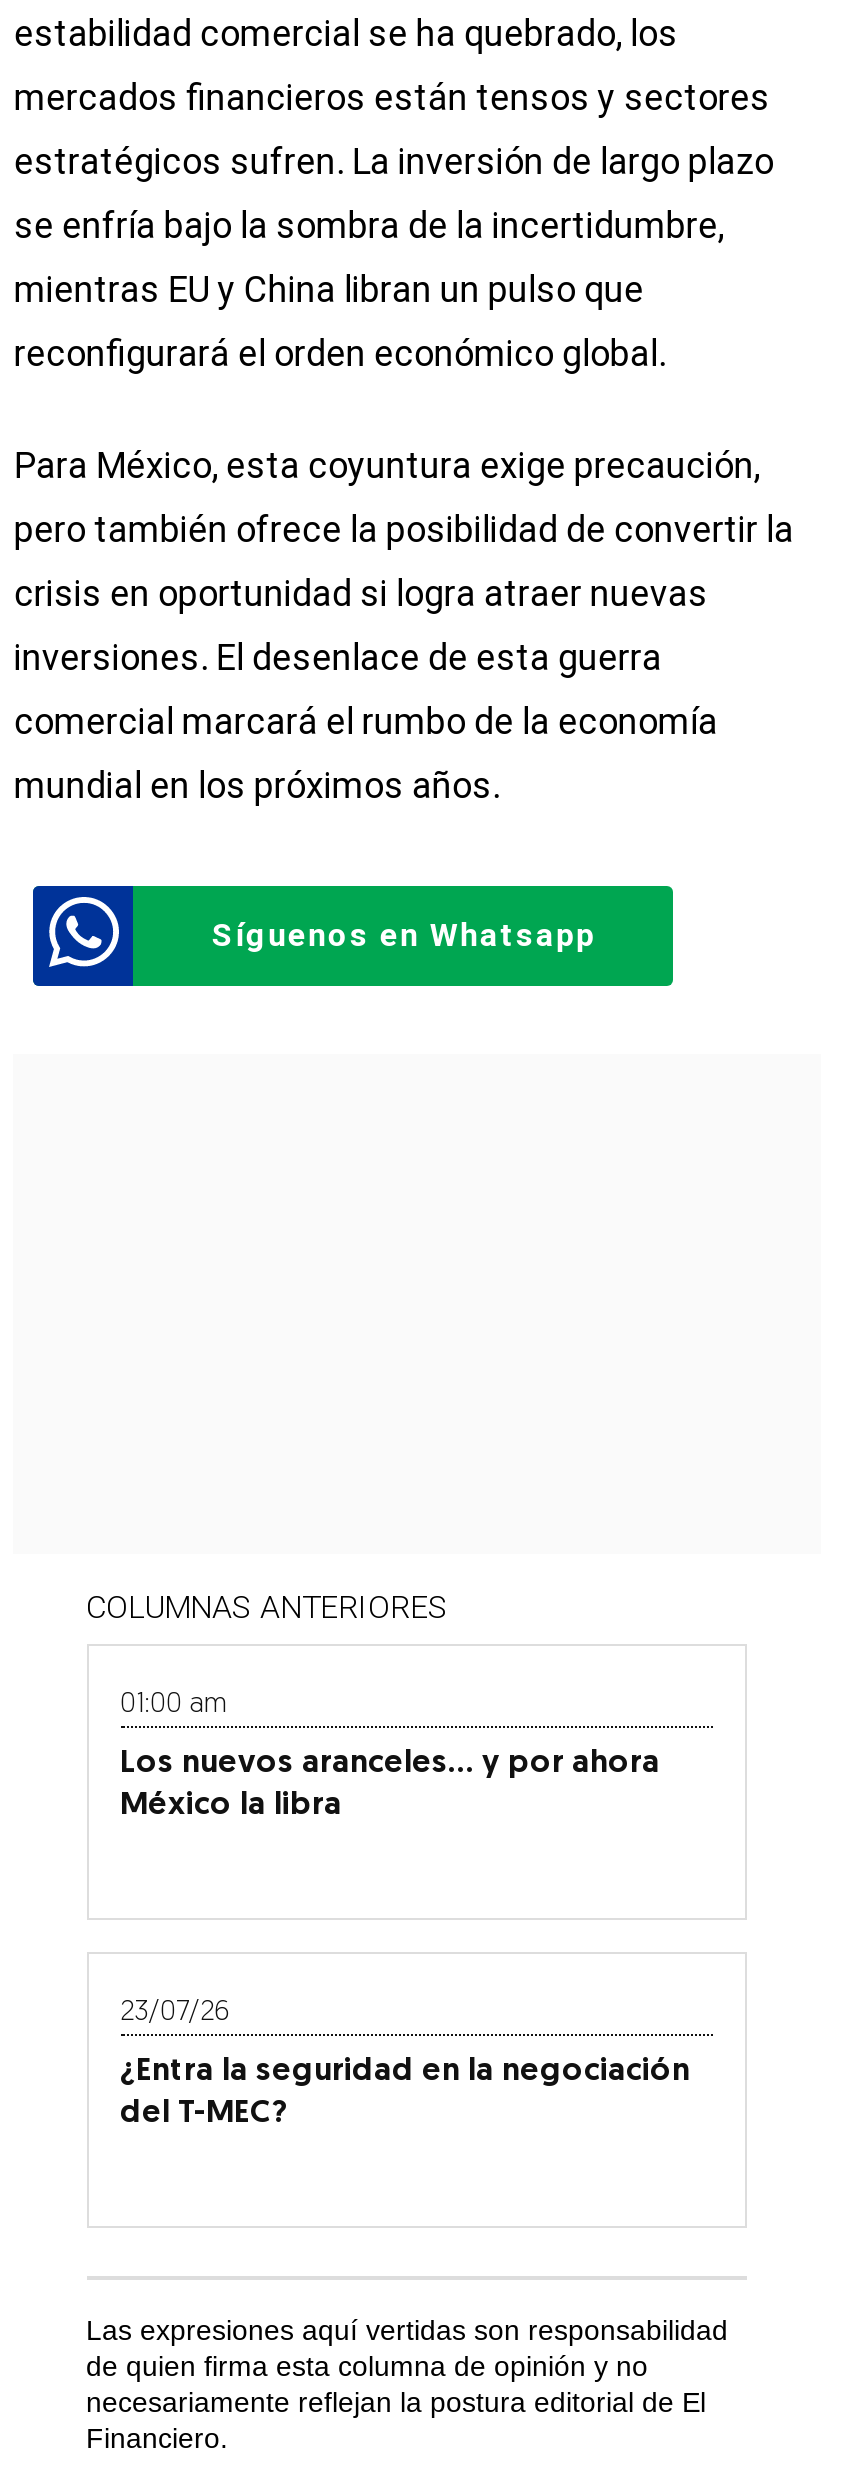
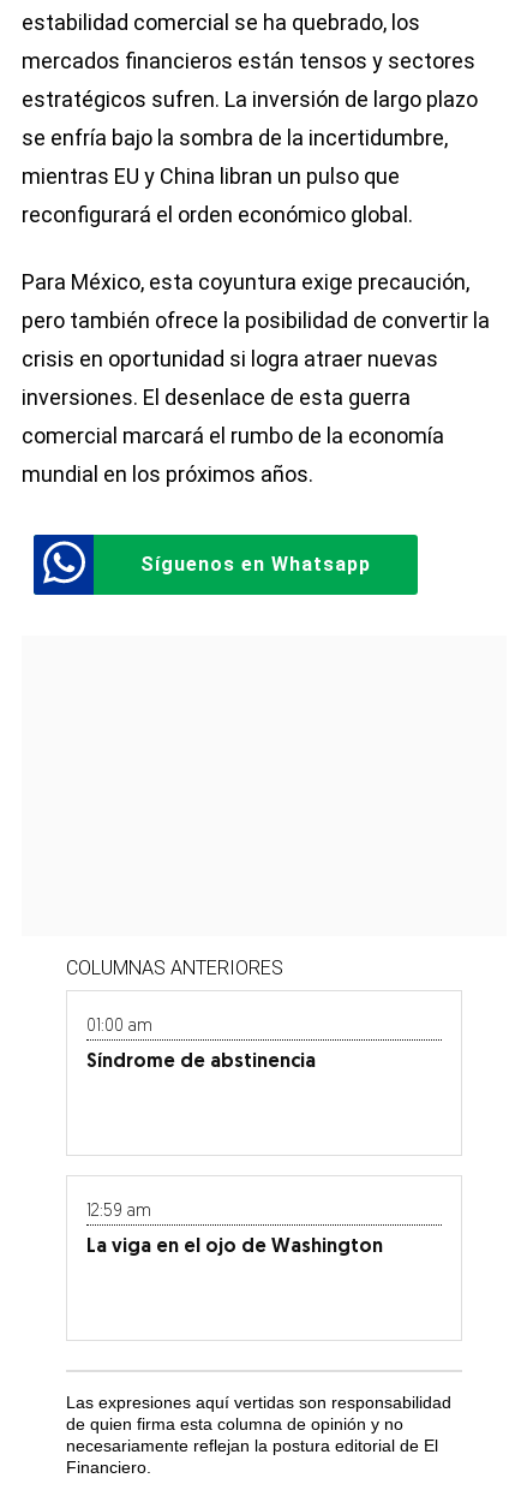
- Los nuevos aranceles… y por ahora
- México la libra
+ Síndrome de abstinencia

- 23/07/26
+ 12:59 am

- ¿Entra la seguridad en la negociación
- del T-MEC?
+ La viga en el ojo de Washington
